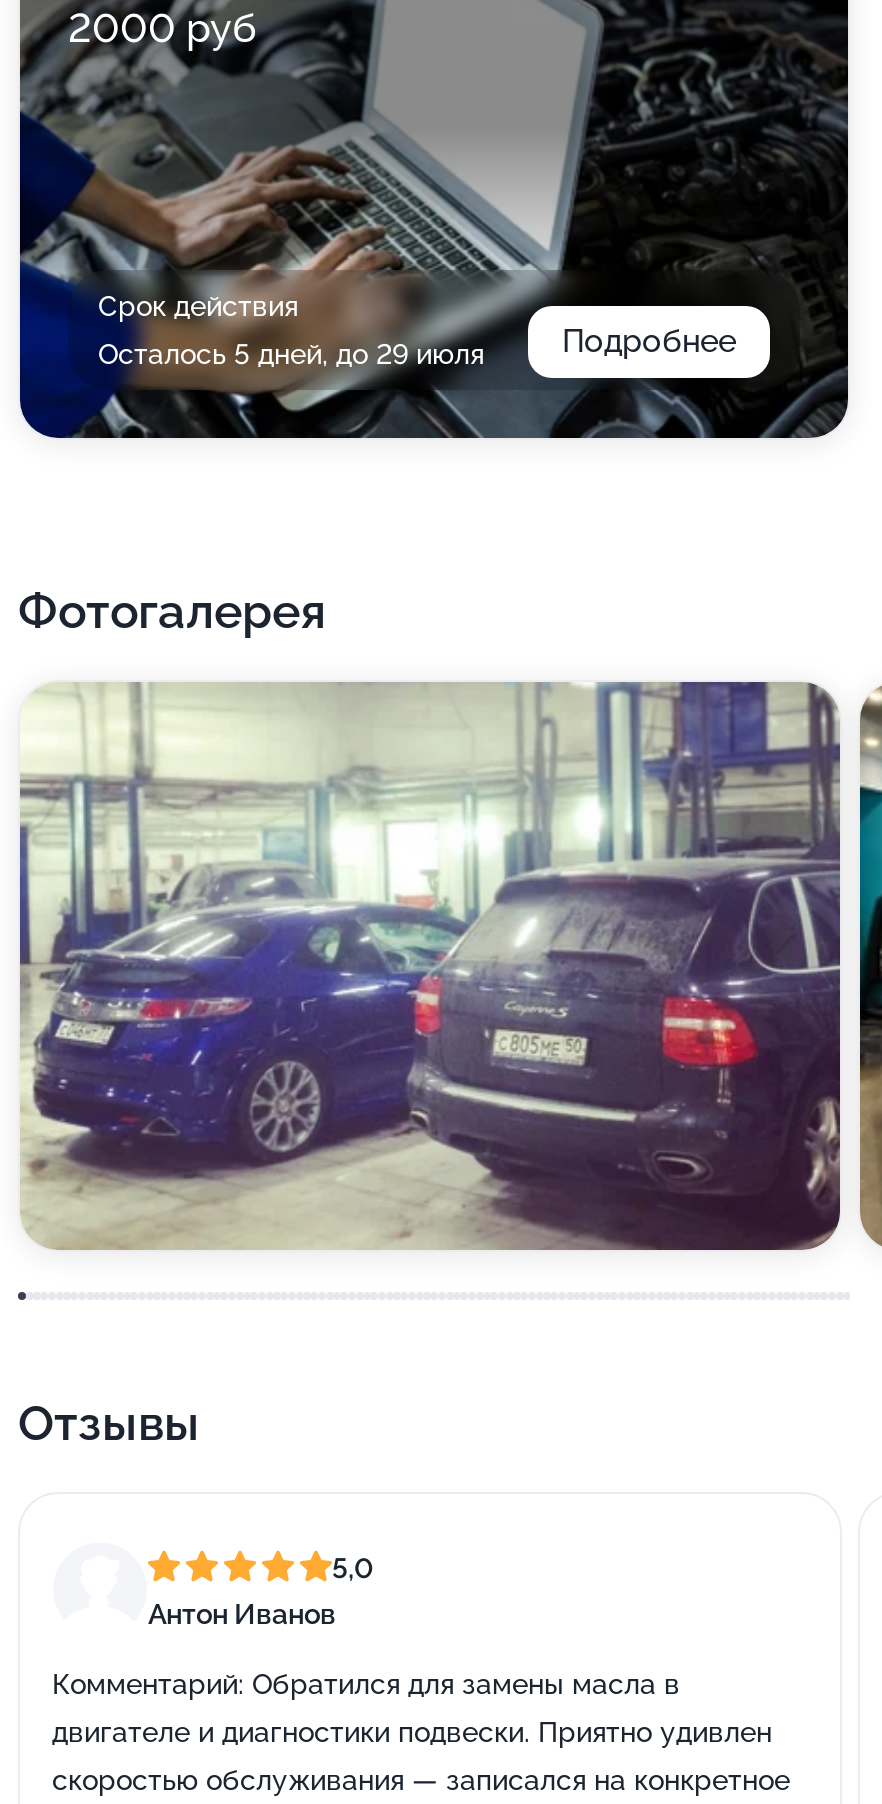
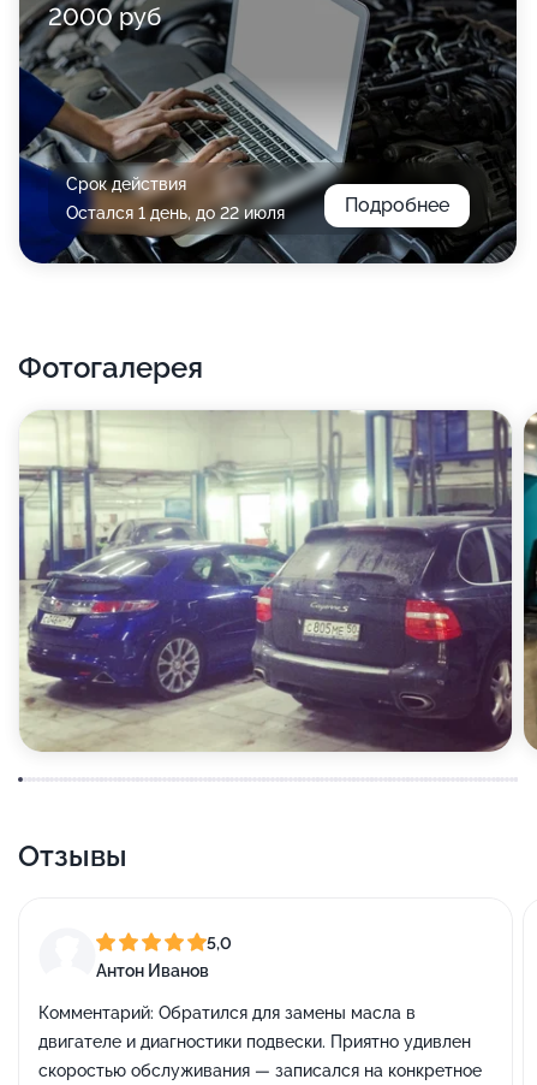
- Осталось 5 дней, до 29 июля
+ Остался 1 день, до 22 июля
